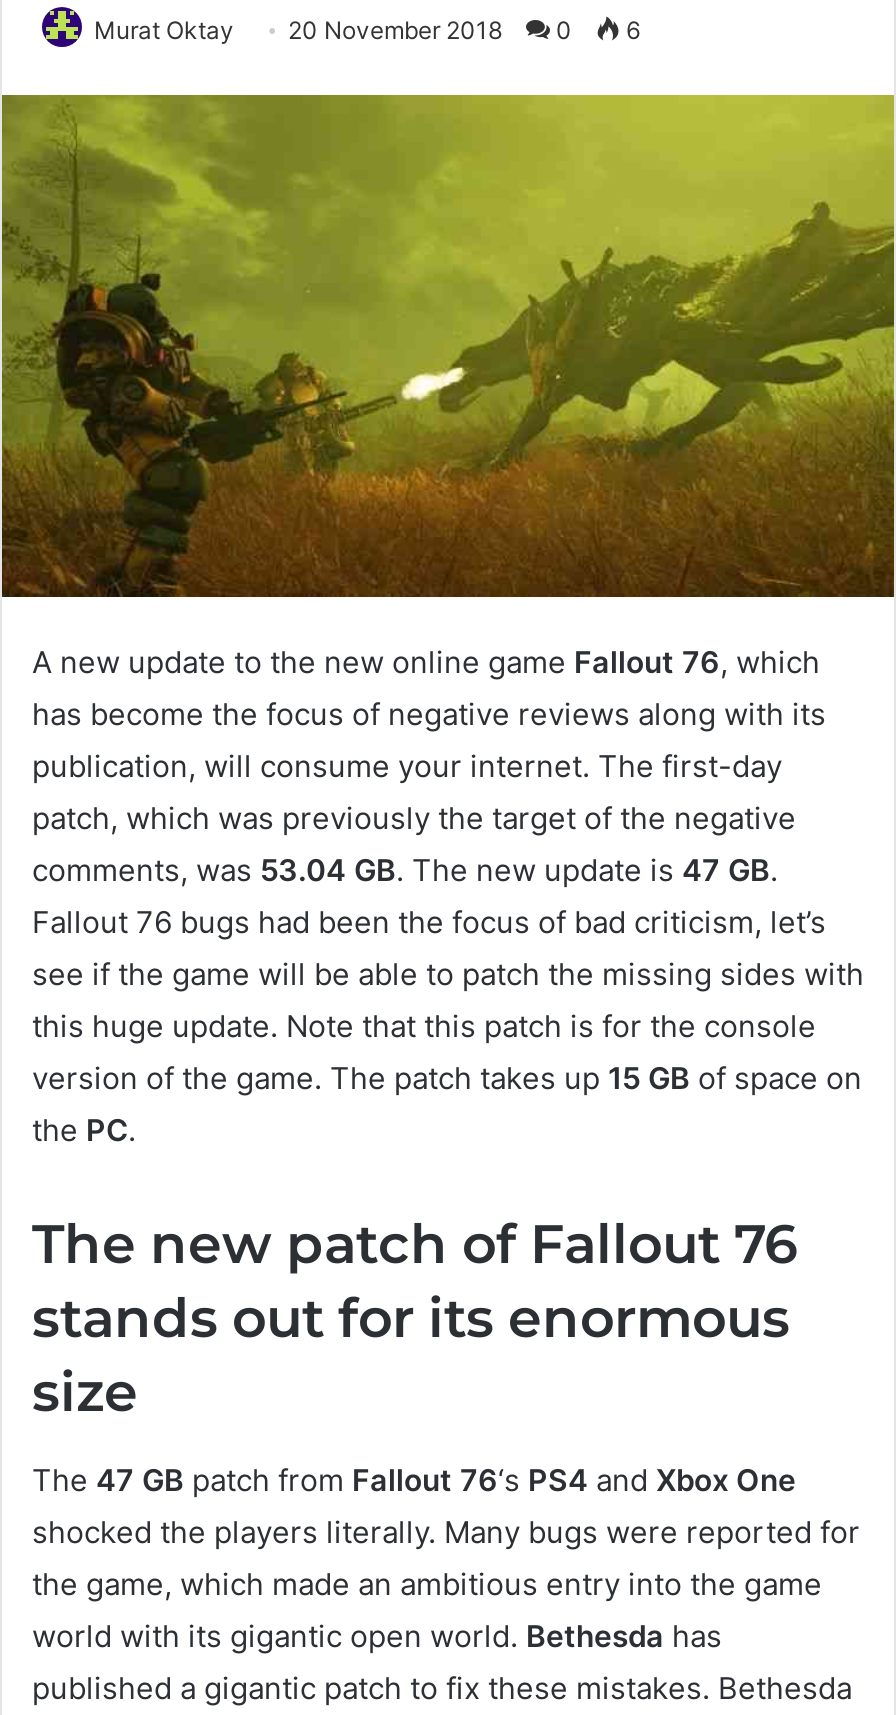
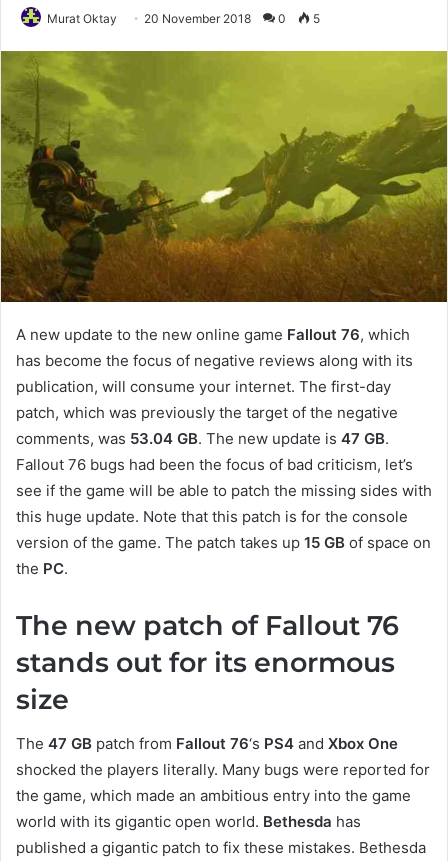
- Murat Oktay 20 November 2018 0 6
+ Murat Oktay 20 November 2018 0 5
